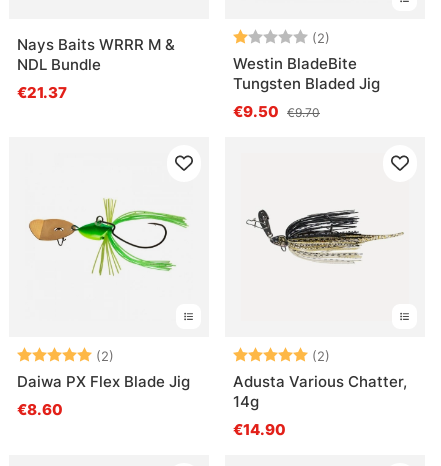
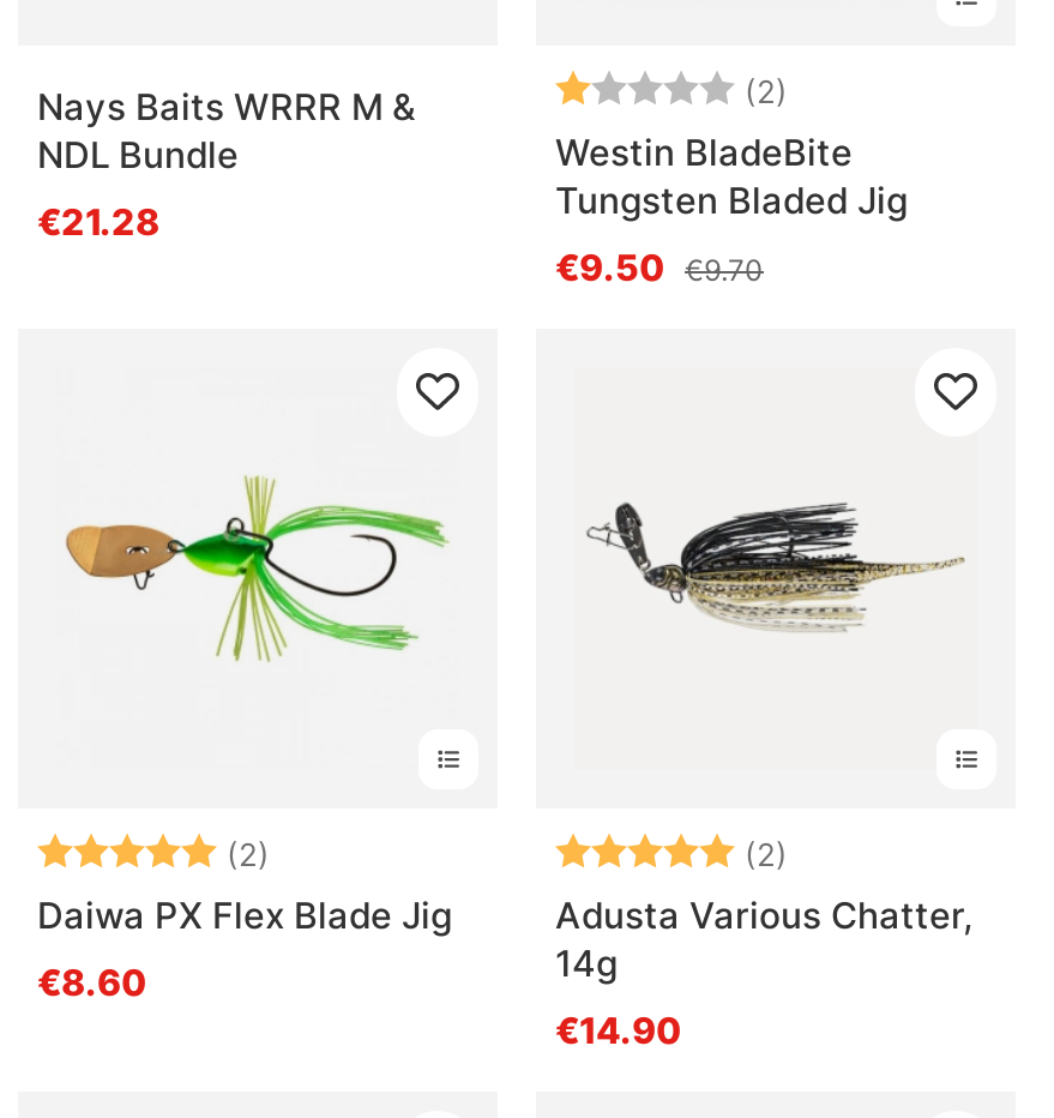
- €21.37
+ €21.28
